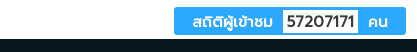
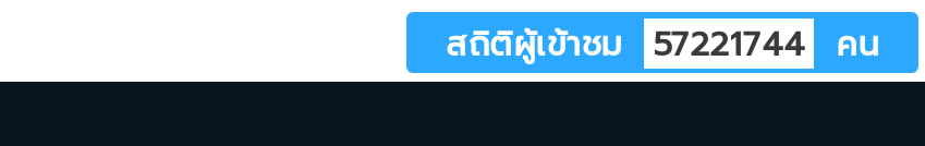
- สถิติผู้เข้าชม 57207171 คน
+ สถิติผู้เข้าชม 57221744 คน
